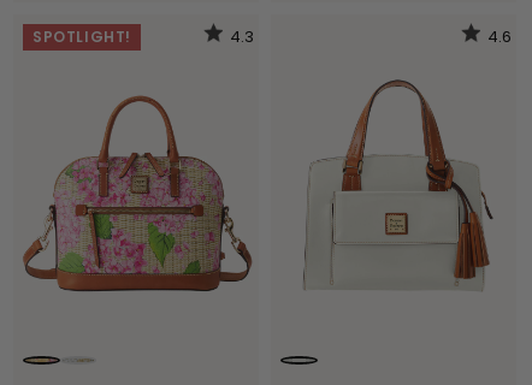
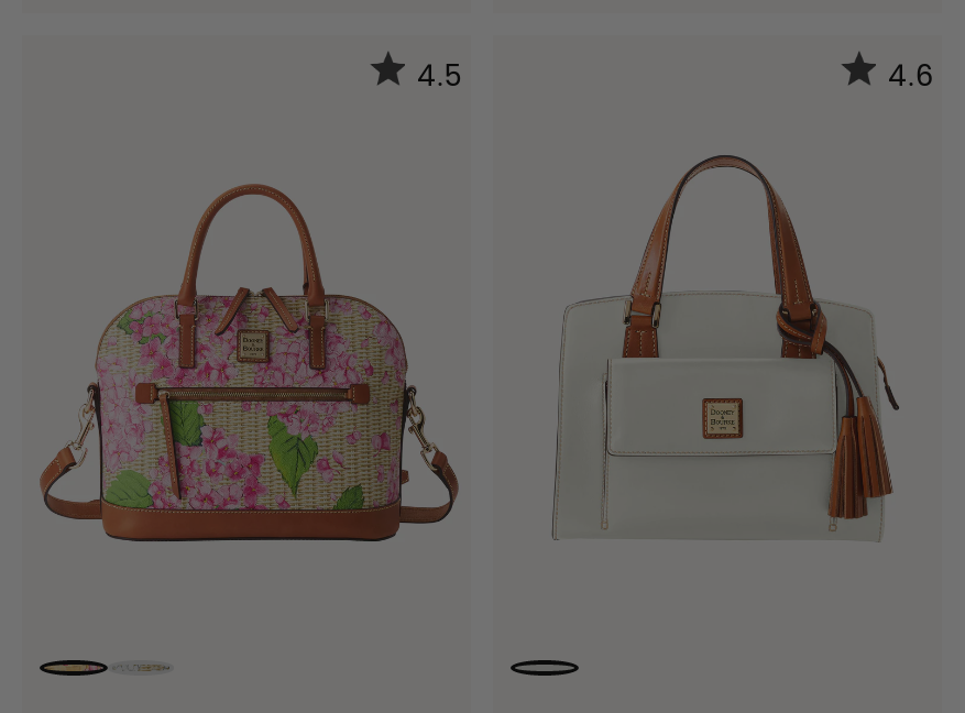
- SPOTLIGHT!
- 4.3
+ 4.5
